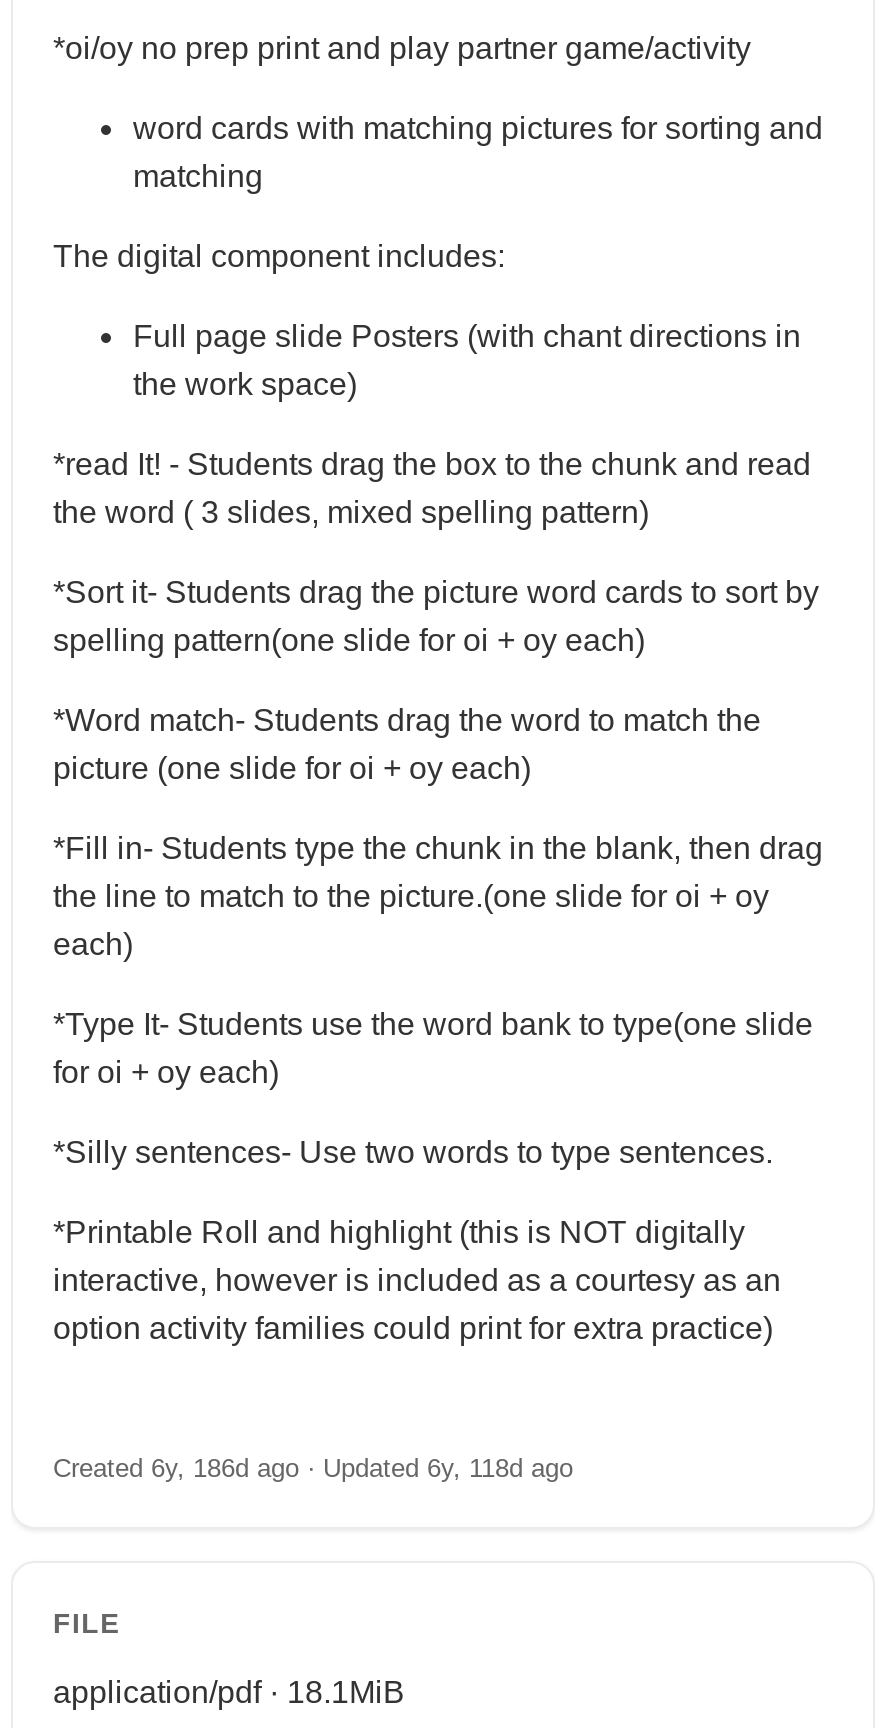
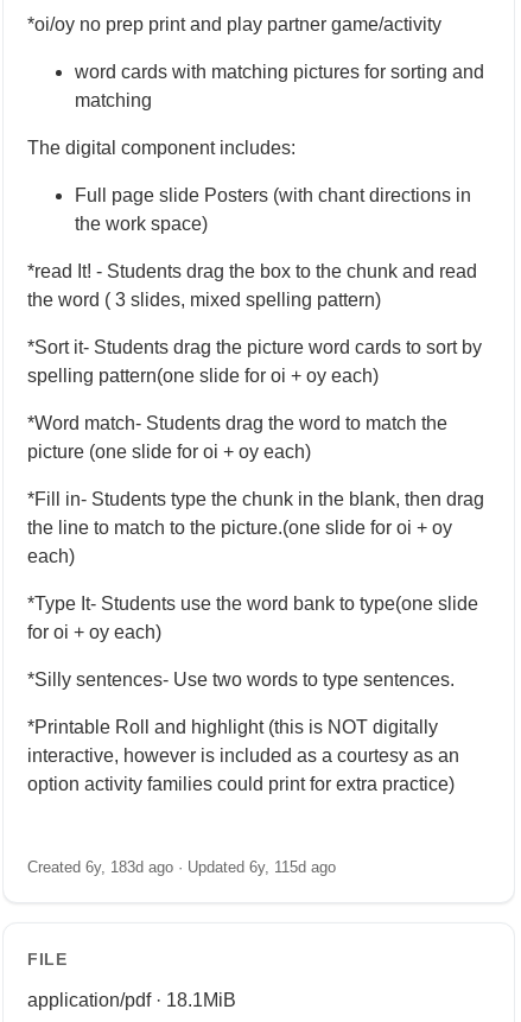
- Created 6y, 186d ago · Updated 6y, 118d ago
+ Created 6y, 183d ago · Updated 6y, 115d ago
